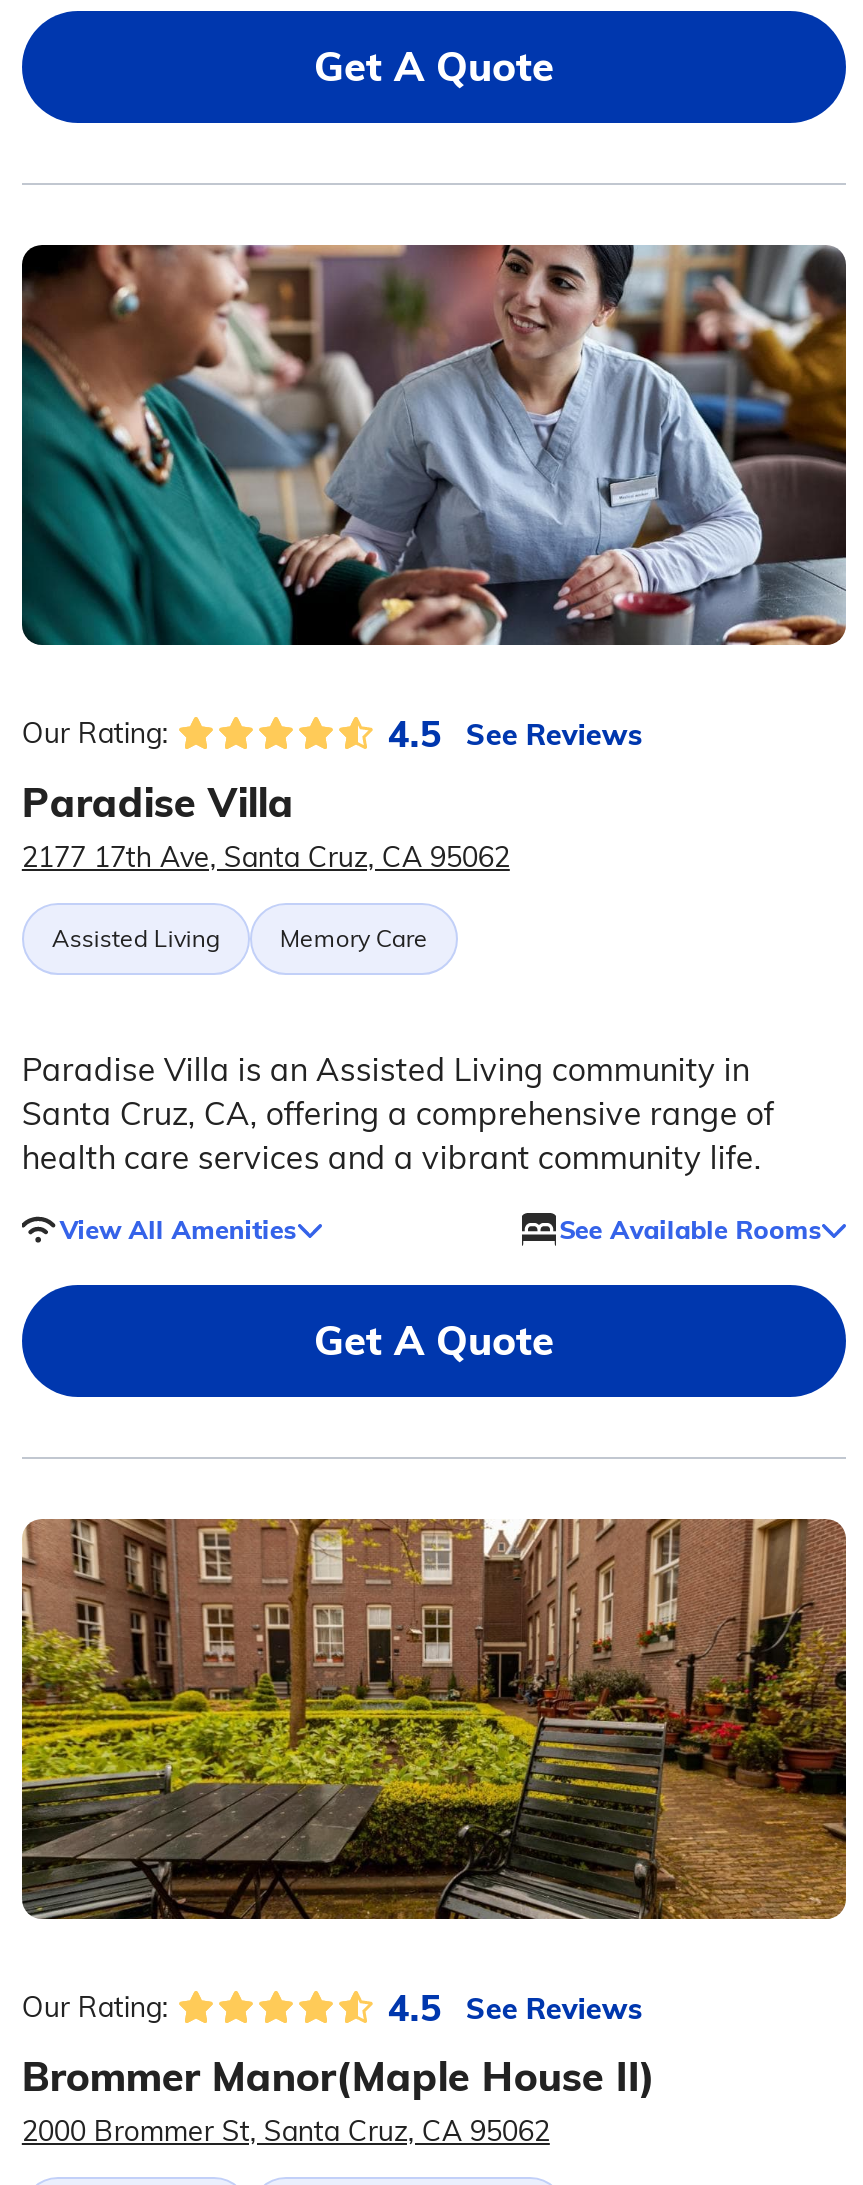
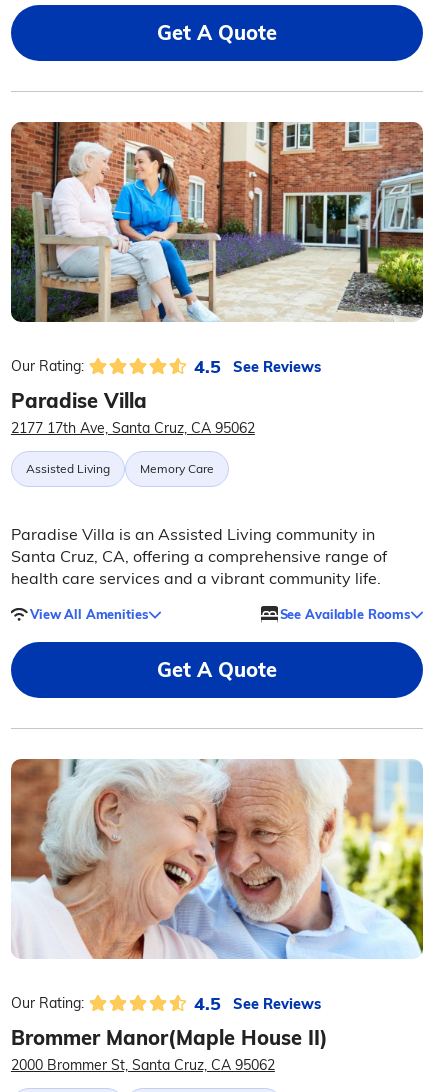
- [image]
+ [image]

- [image]
+ [image]
